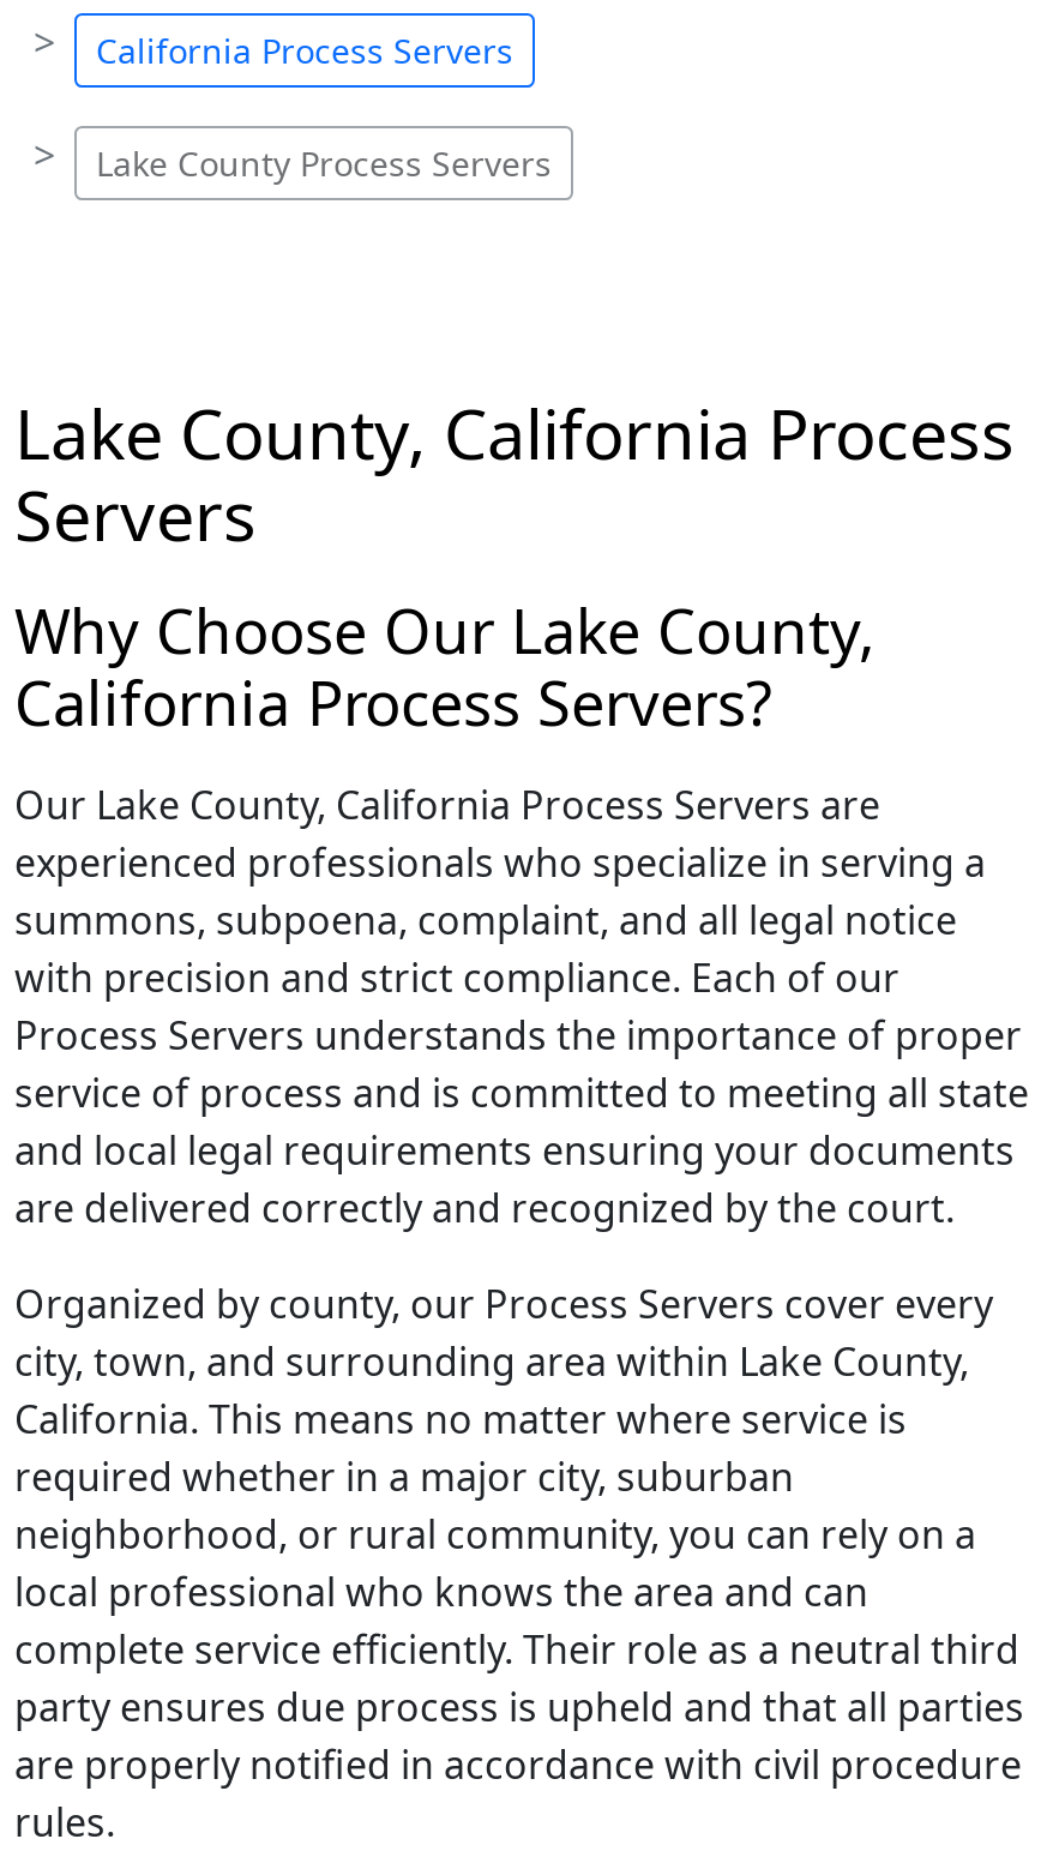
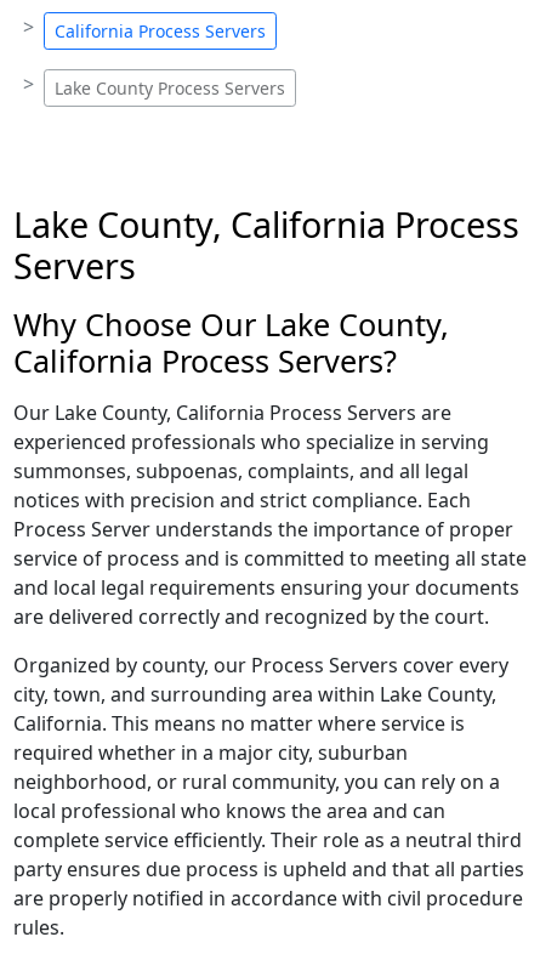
- experienced professionals who specialize in serving a
- summons, subpoena, complaint, and all legal notice
- with precision and strict compliance. Each of our
- Process Servers understands the importance of proper
+ experienced professionals who specialize in serving
+ summonses, subpoenas, complaints, and all legal
+ notices with precision and strict compliance. Each
+ Process Server understands the importance of proper
